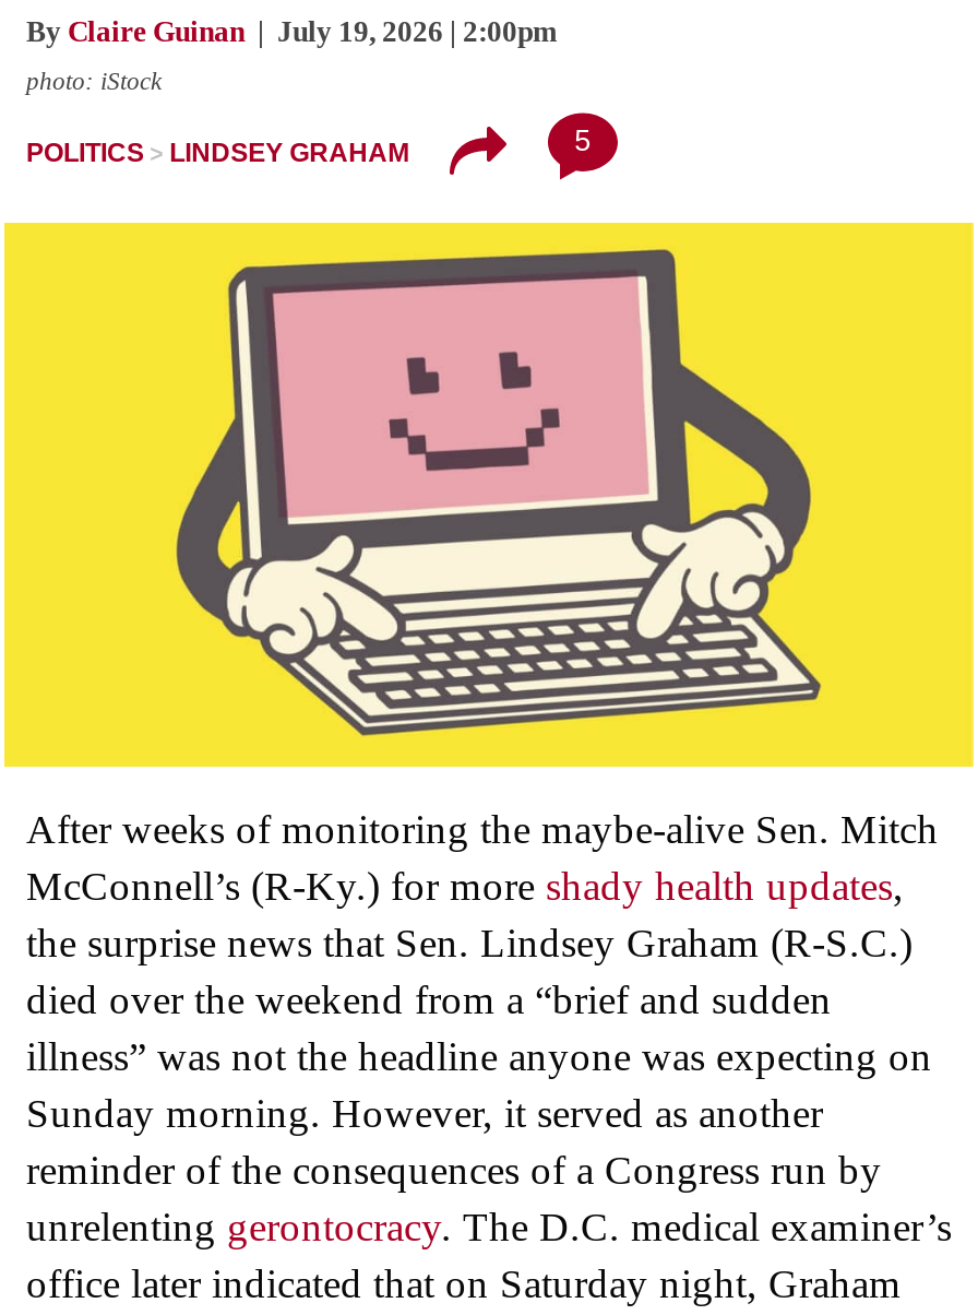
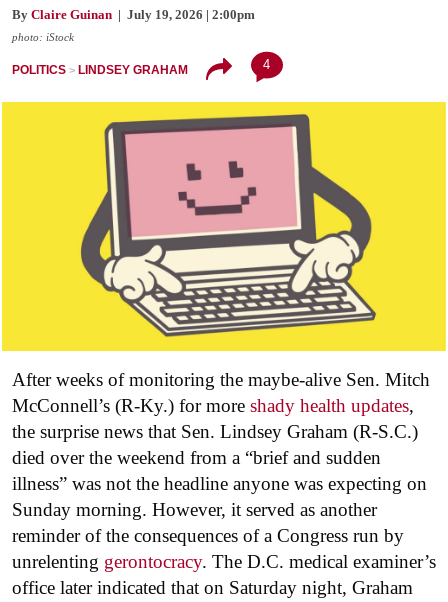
- 5
+ 4
